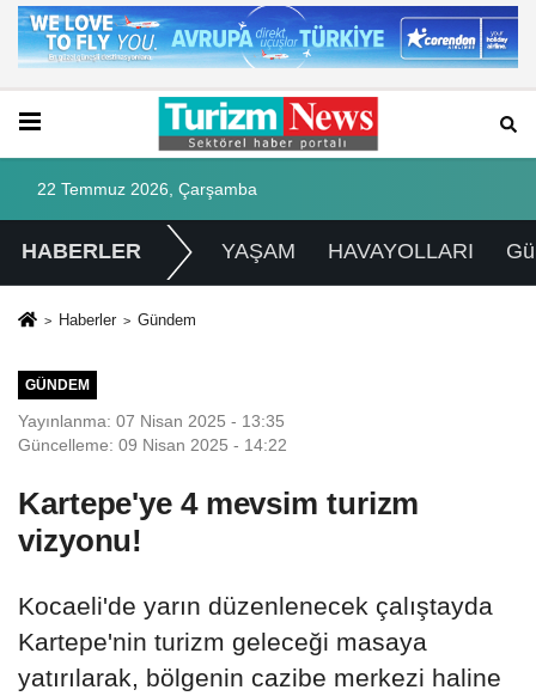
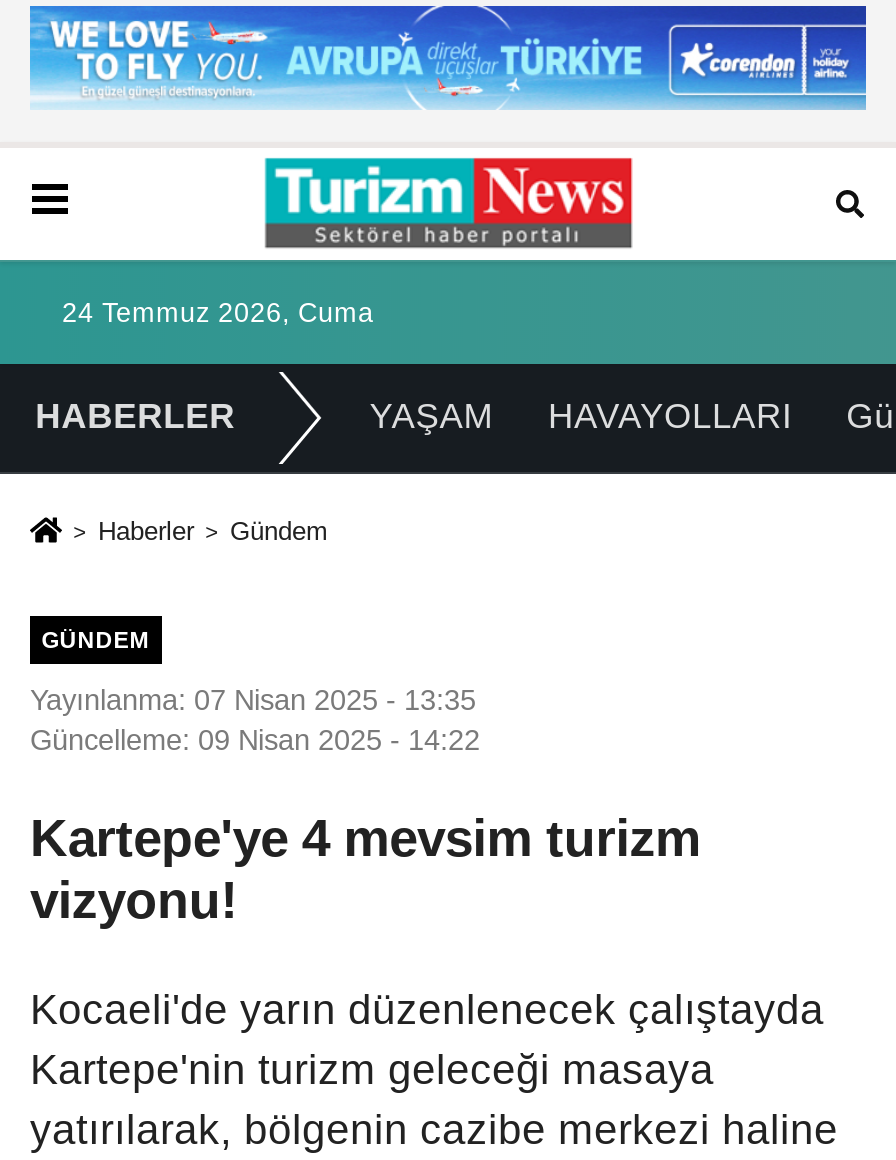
- 22 Temmuz 2026, Çarşamba
+ 24 Temmuz 2026, Cuma
